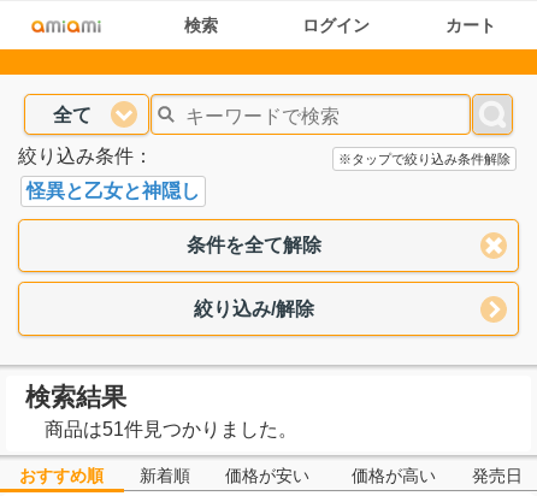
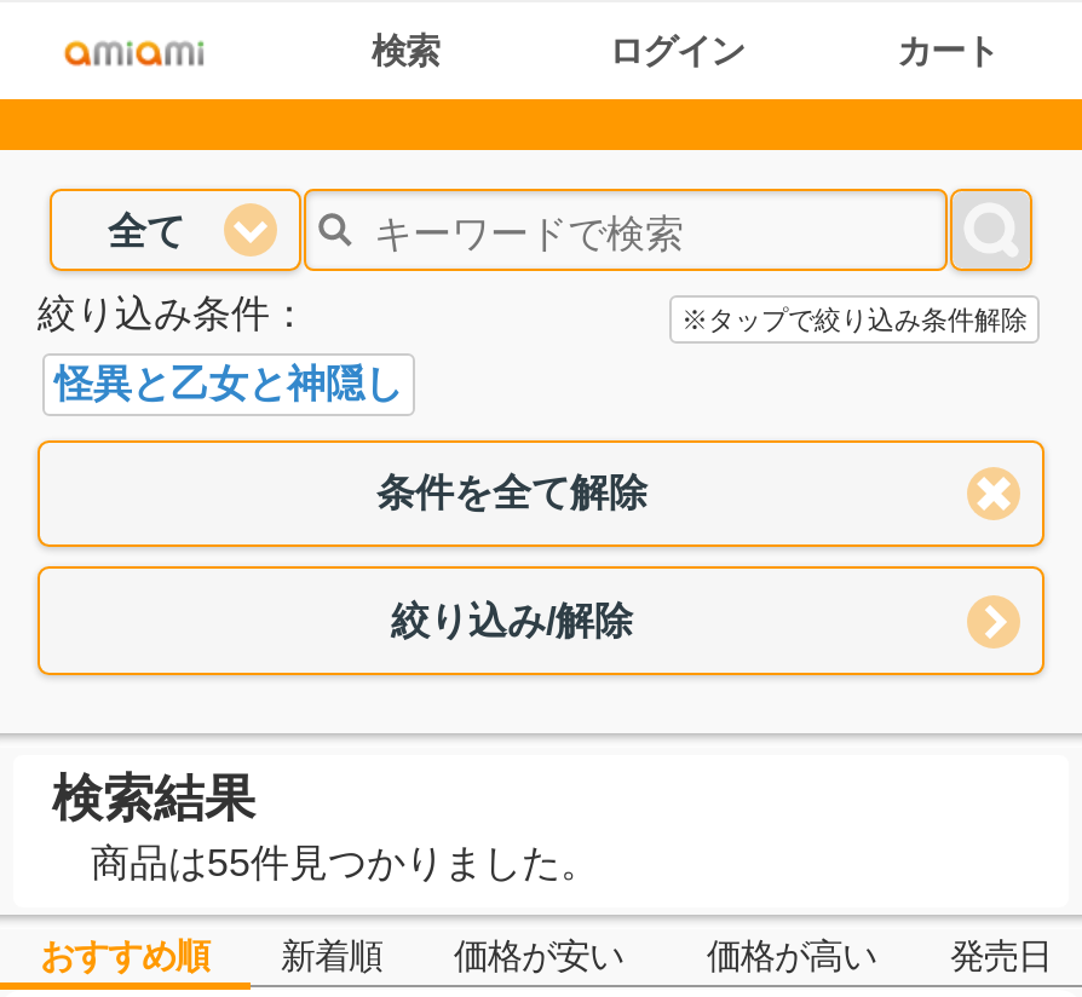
- 商品は51件見つかりました。
+ 商品は55件見つかりました。
